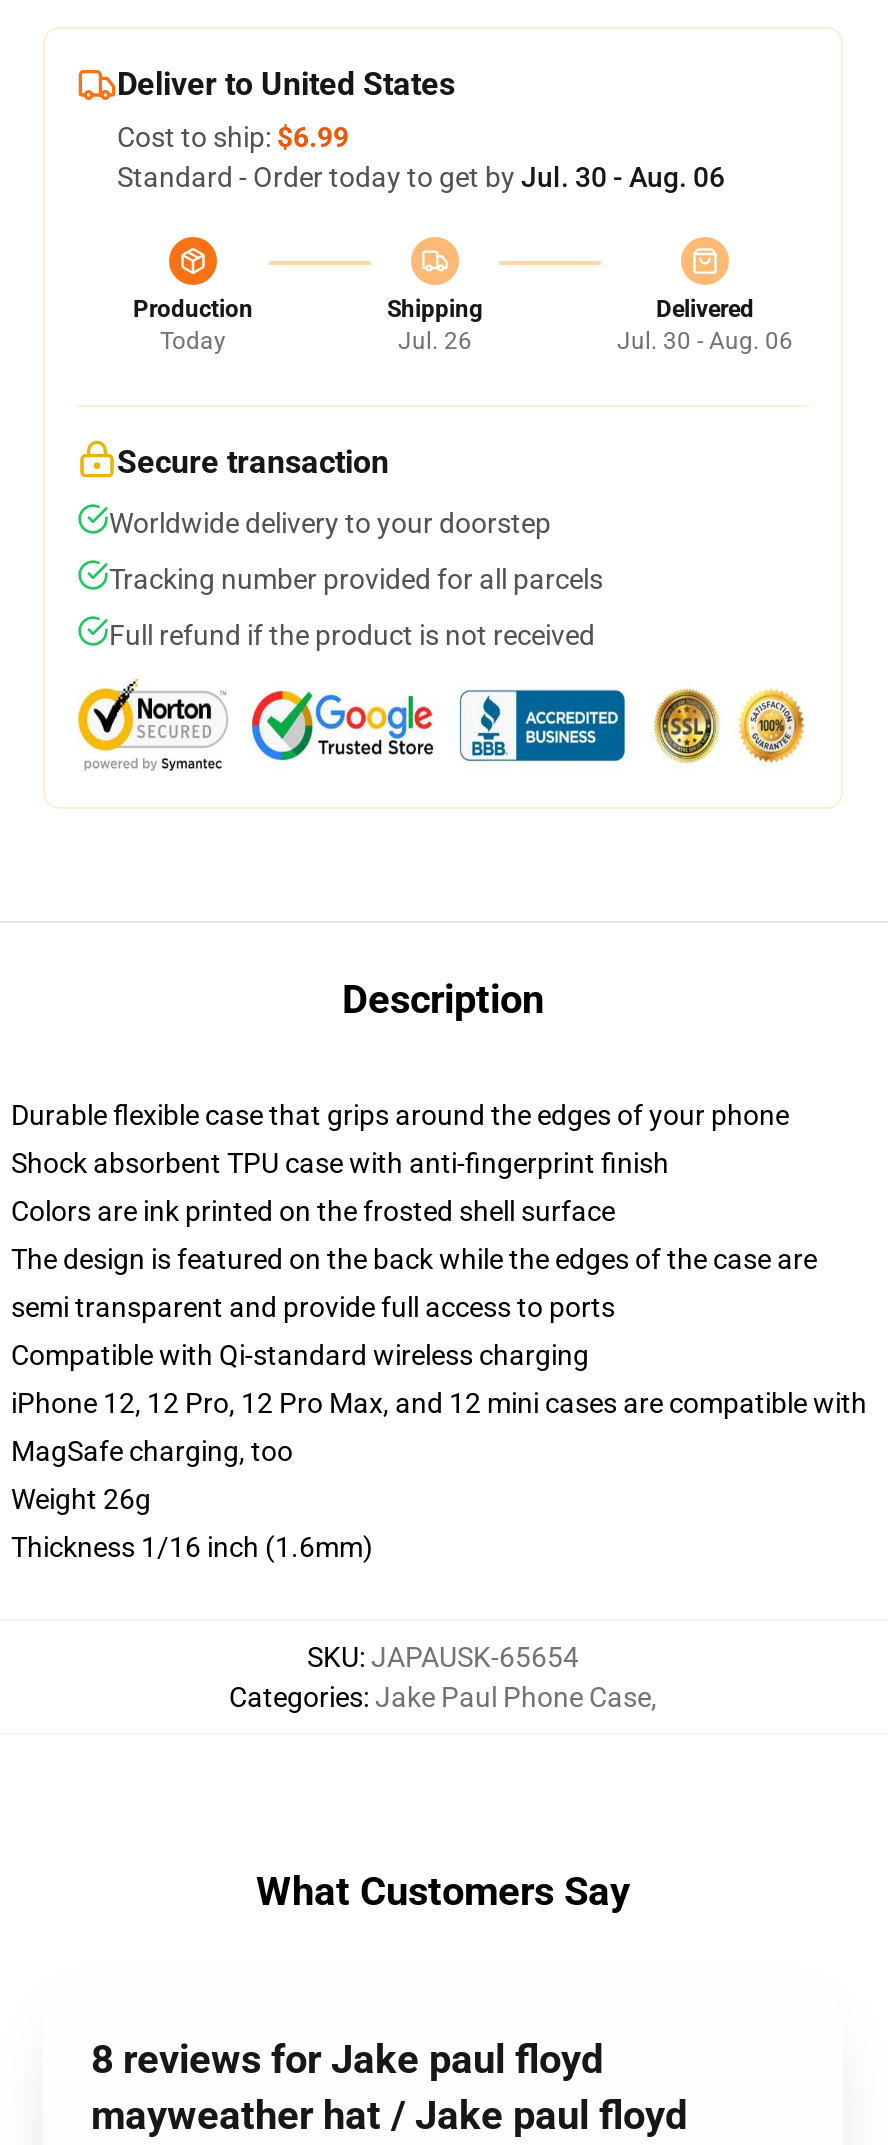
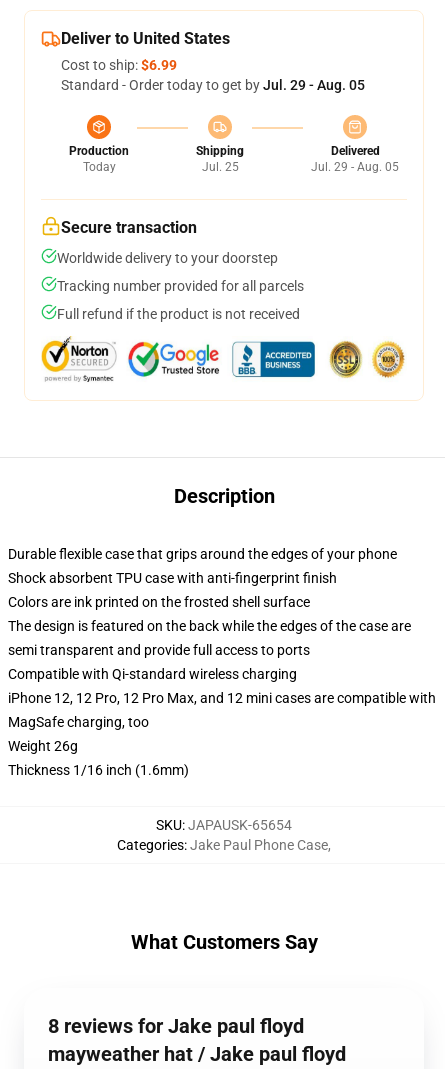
- Standard - Order today to get by Jul. 30 - Aug. 06
+ Standard - Order today to get by Jul. 29 - Aug. 05

- Jul. 26
+ Jul. 25

- Jul. 30 - Aug. 06
+ Jul. 29 - Aug. 05
